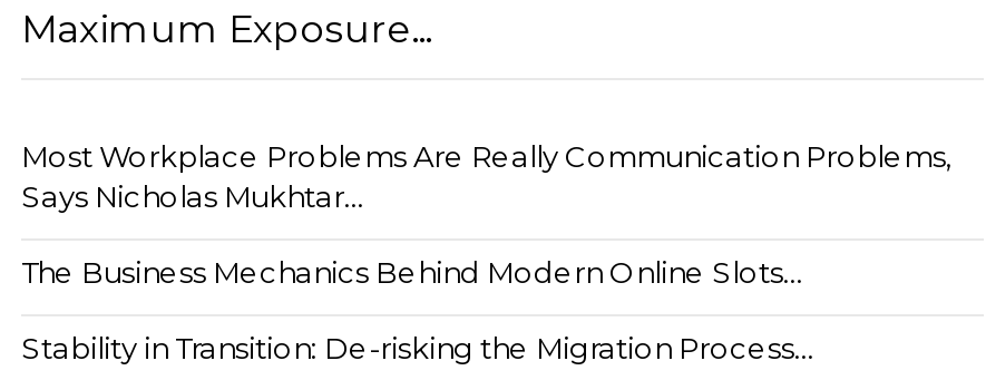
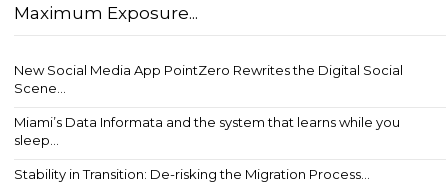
- Most Workplace Problems Are Really Communication Problems,
- Says Nicholas Mukhtar...
+ New Social Media App PointZero Rewrites the Digital Social
+ Scene...

- The Business Mechanics Behind Modern Online Slots...
+ Miami’s Data Informata and the system that learns while you
+ sleep...
